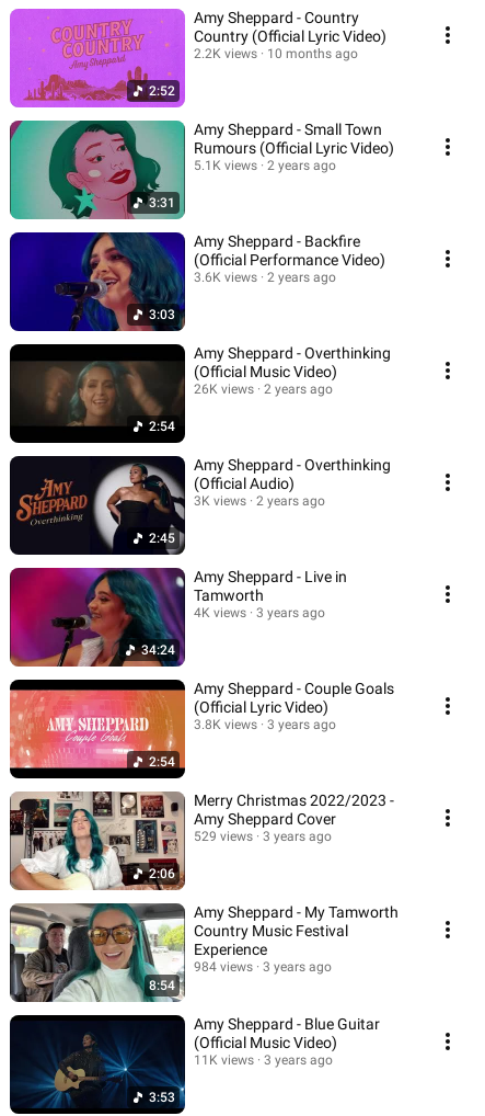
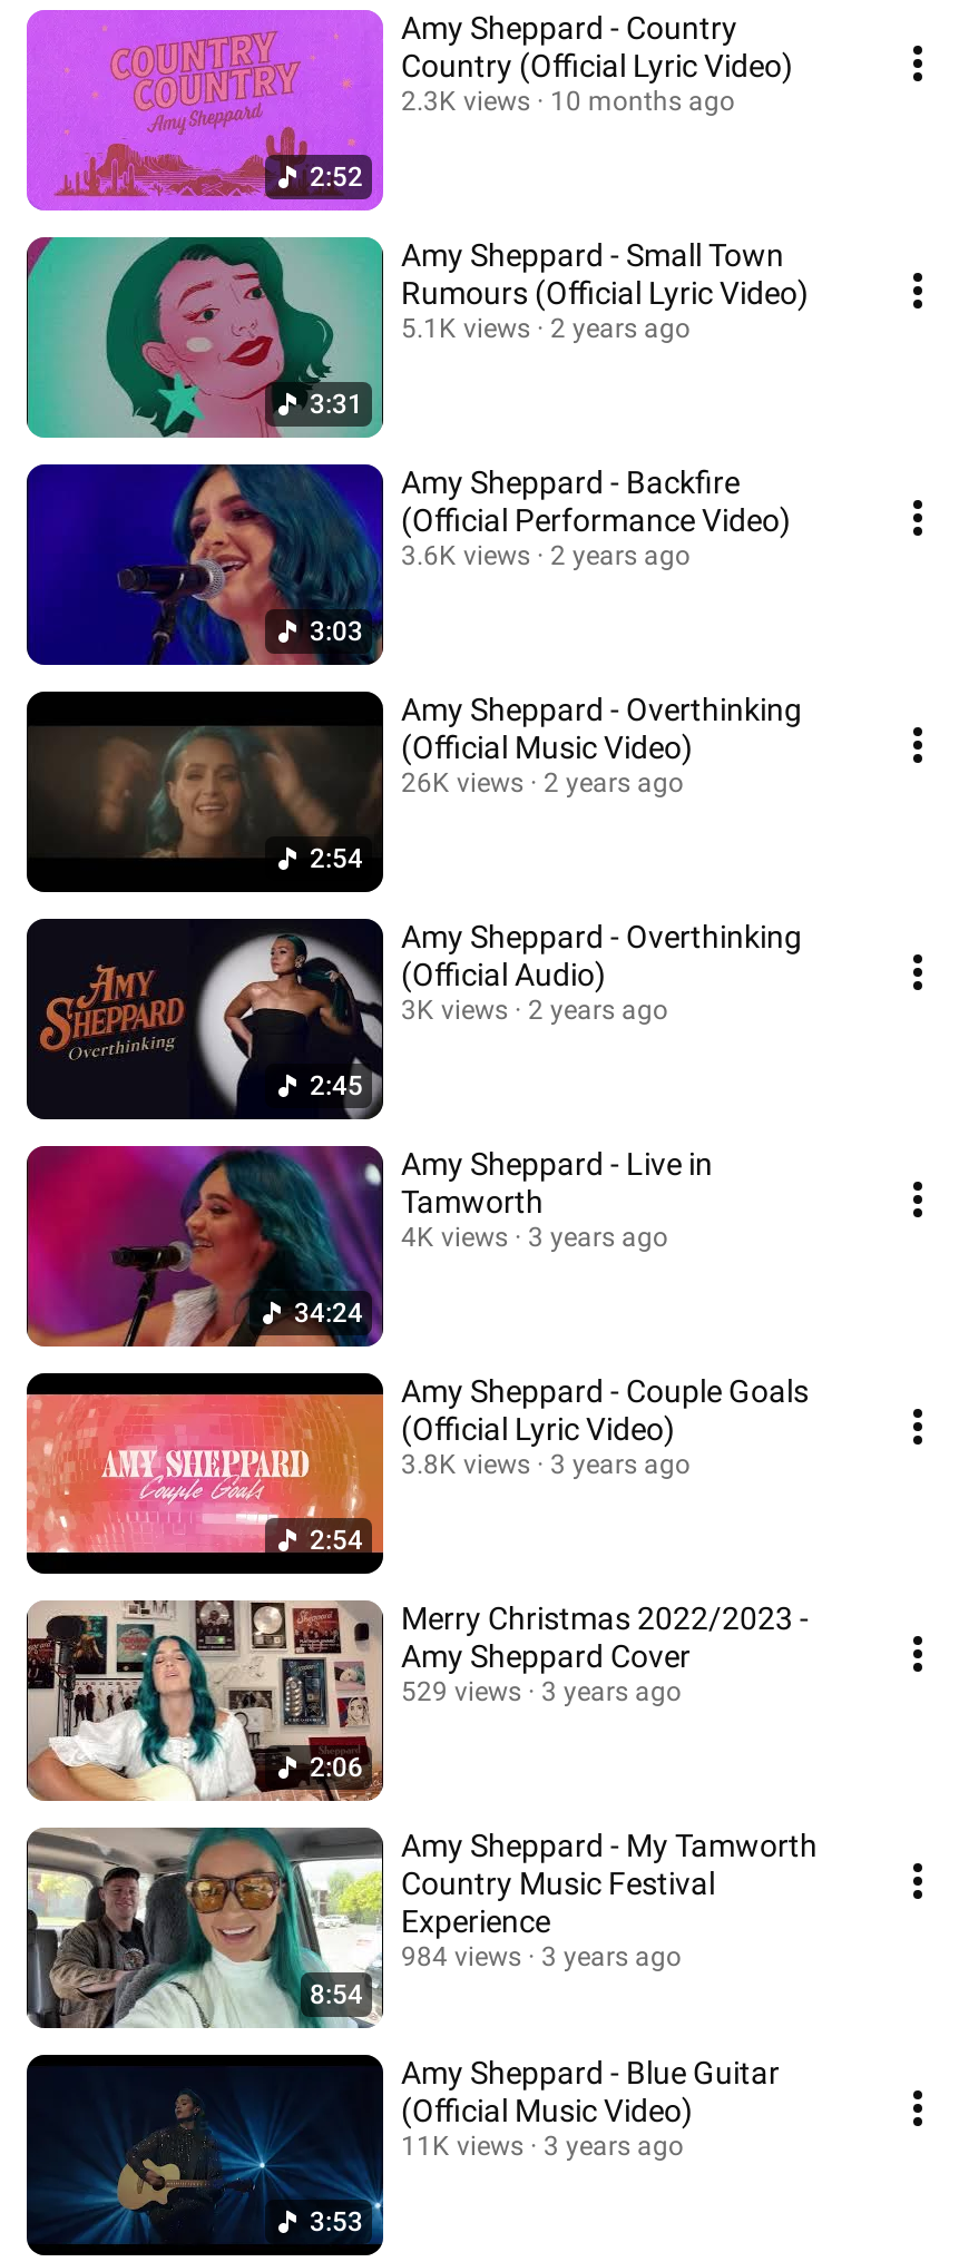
- 2.2K views 10 months ago
+ 2.3K views 10 months ago
